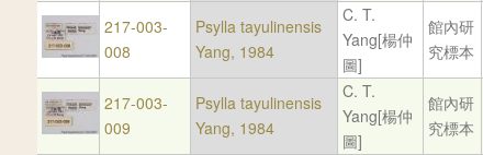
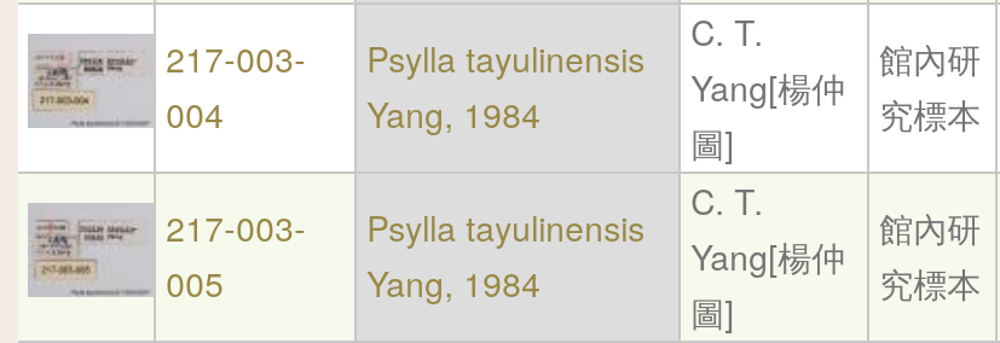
- 008
+ 004

- 009
+ 005
